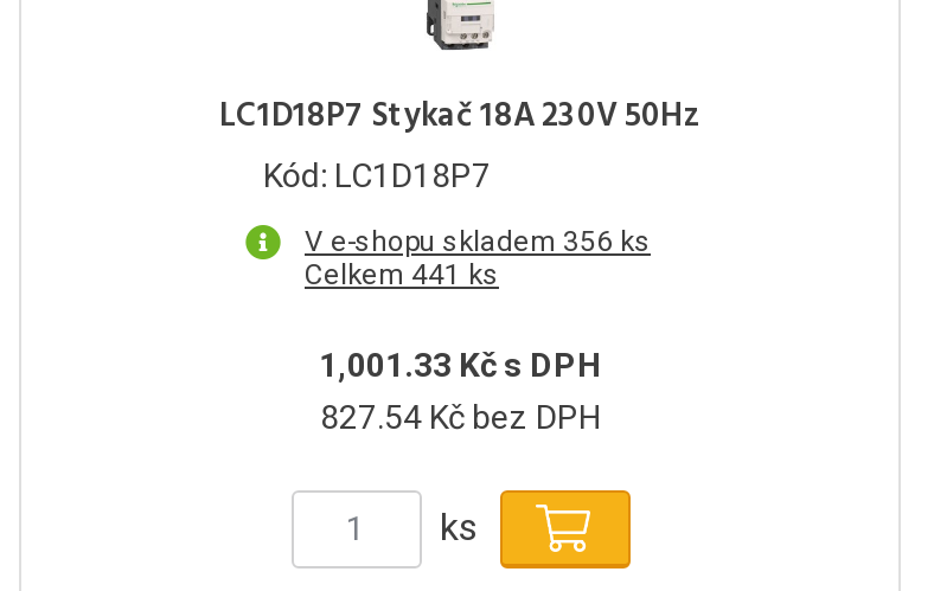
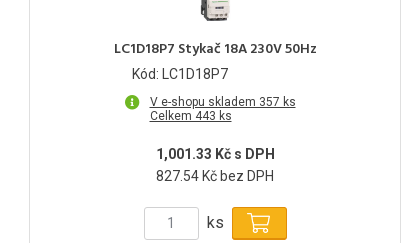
- V e-shopu skladem 356 ks
+ V e-shopu skladem 357 ks

- Celkem 441 ks
+ Celkem 443 ks
